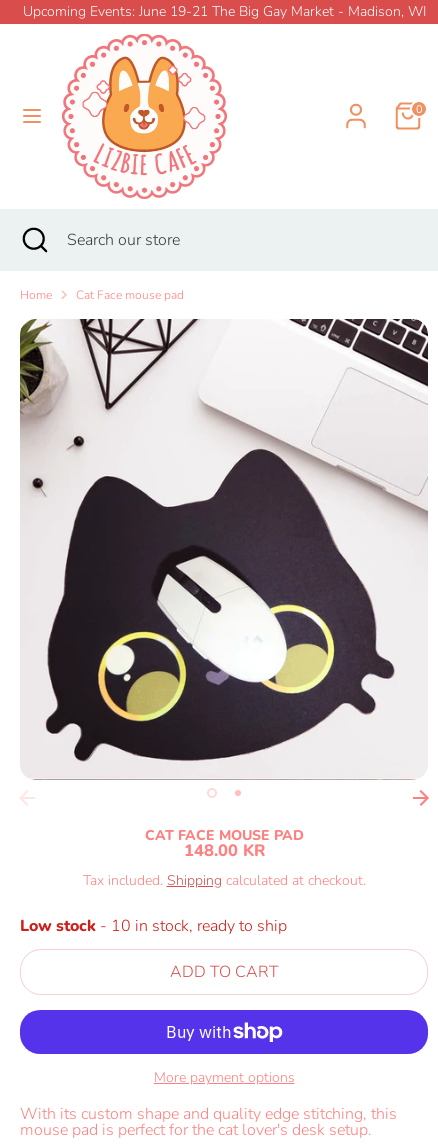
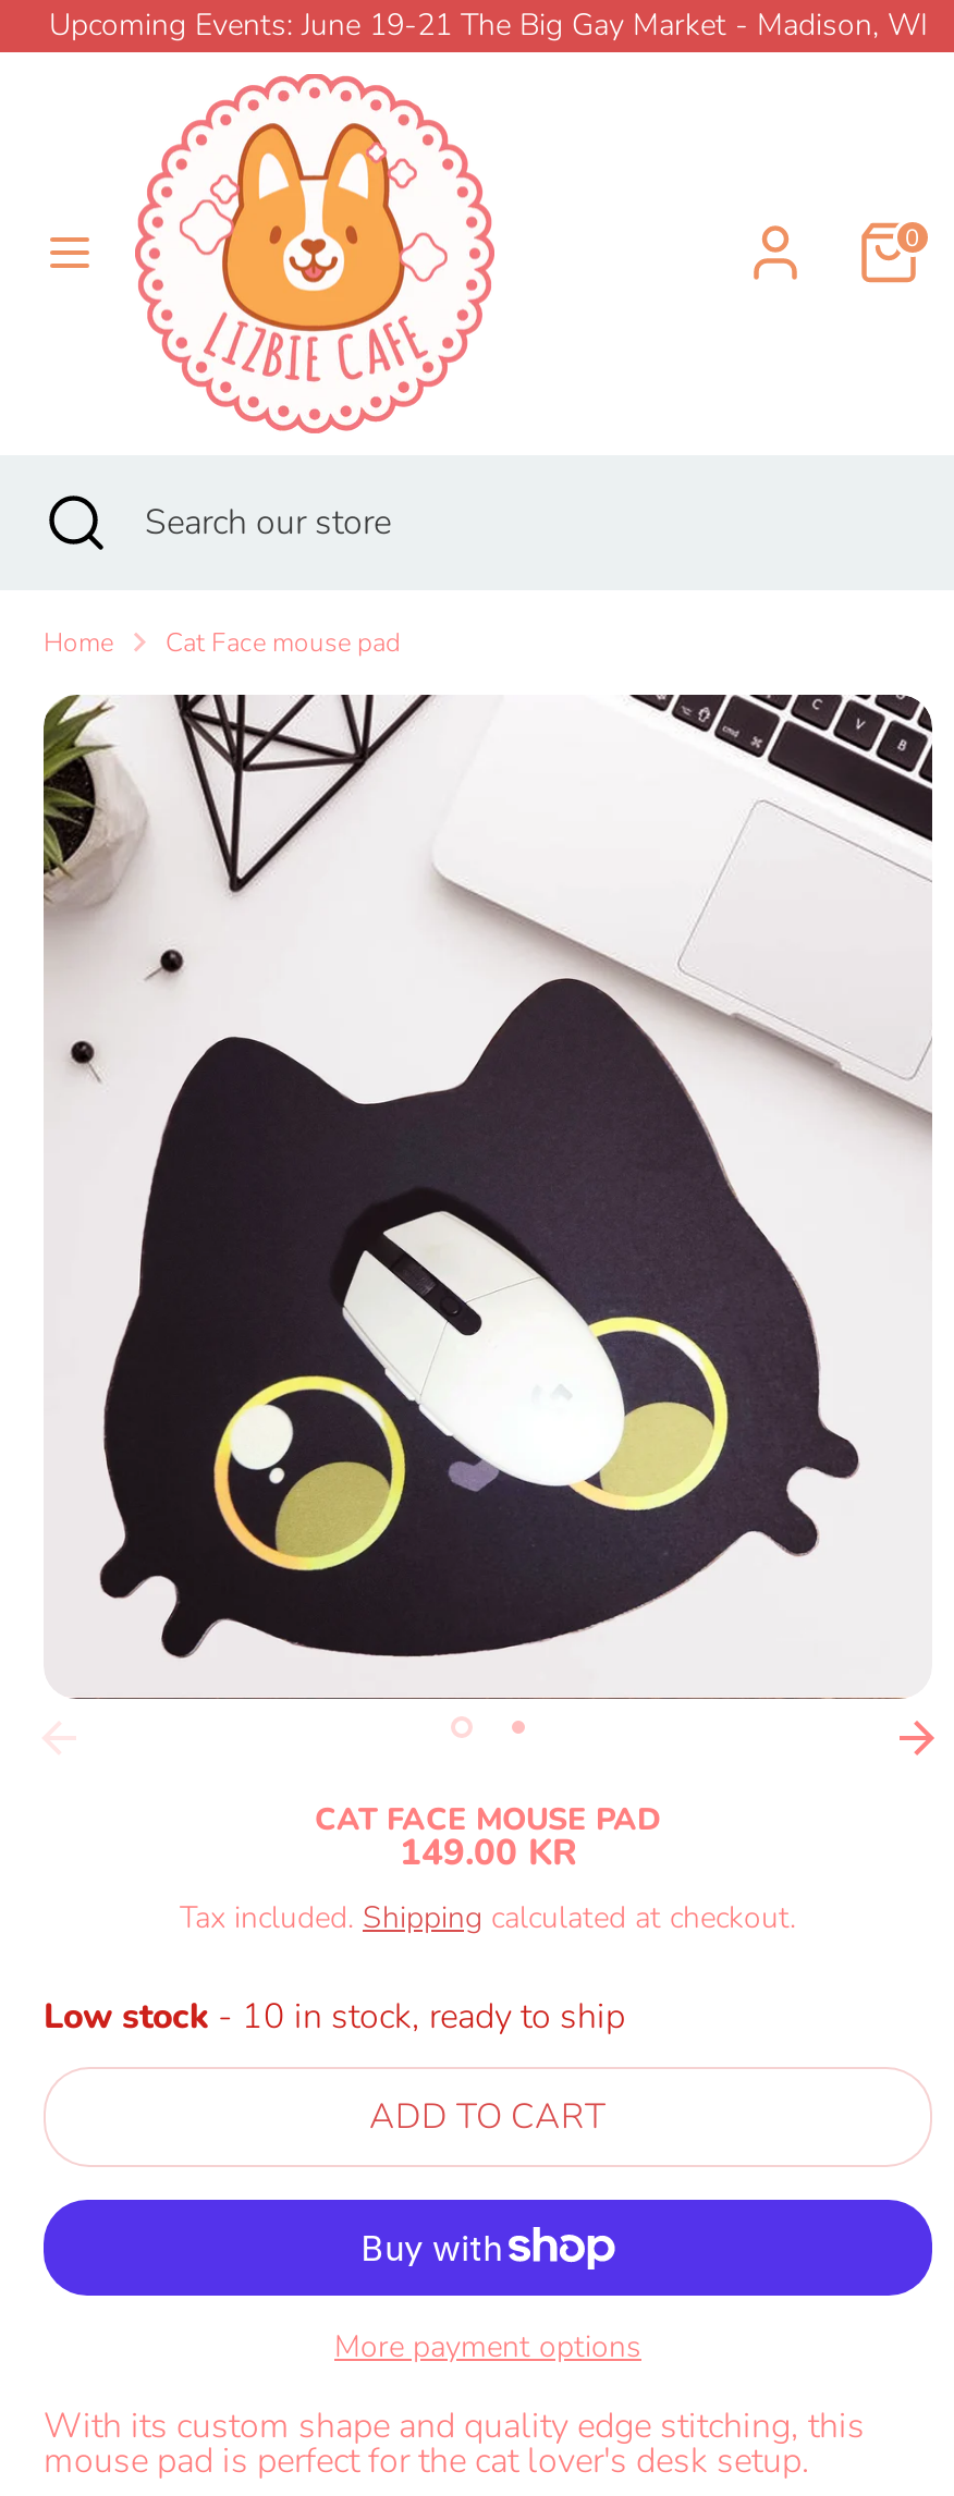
- 148.00 KR
+ 149.00 KR
